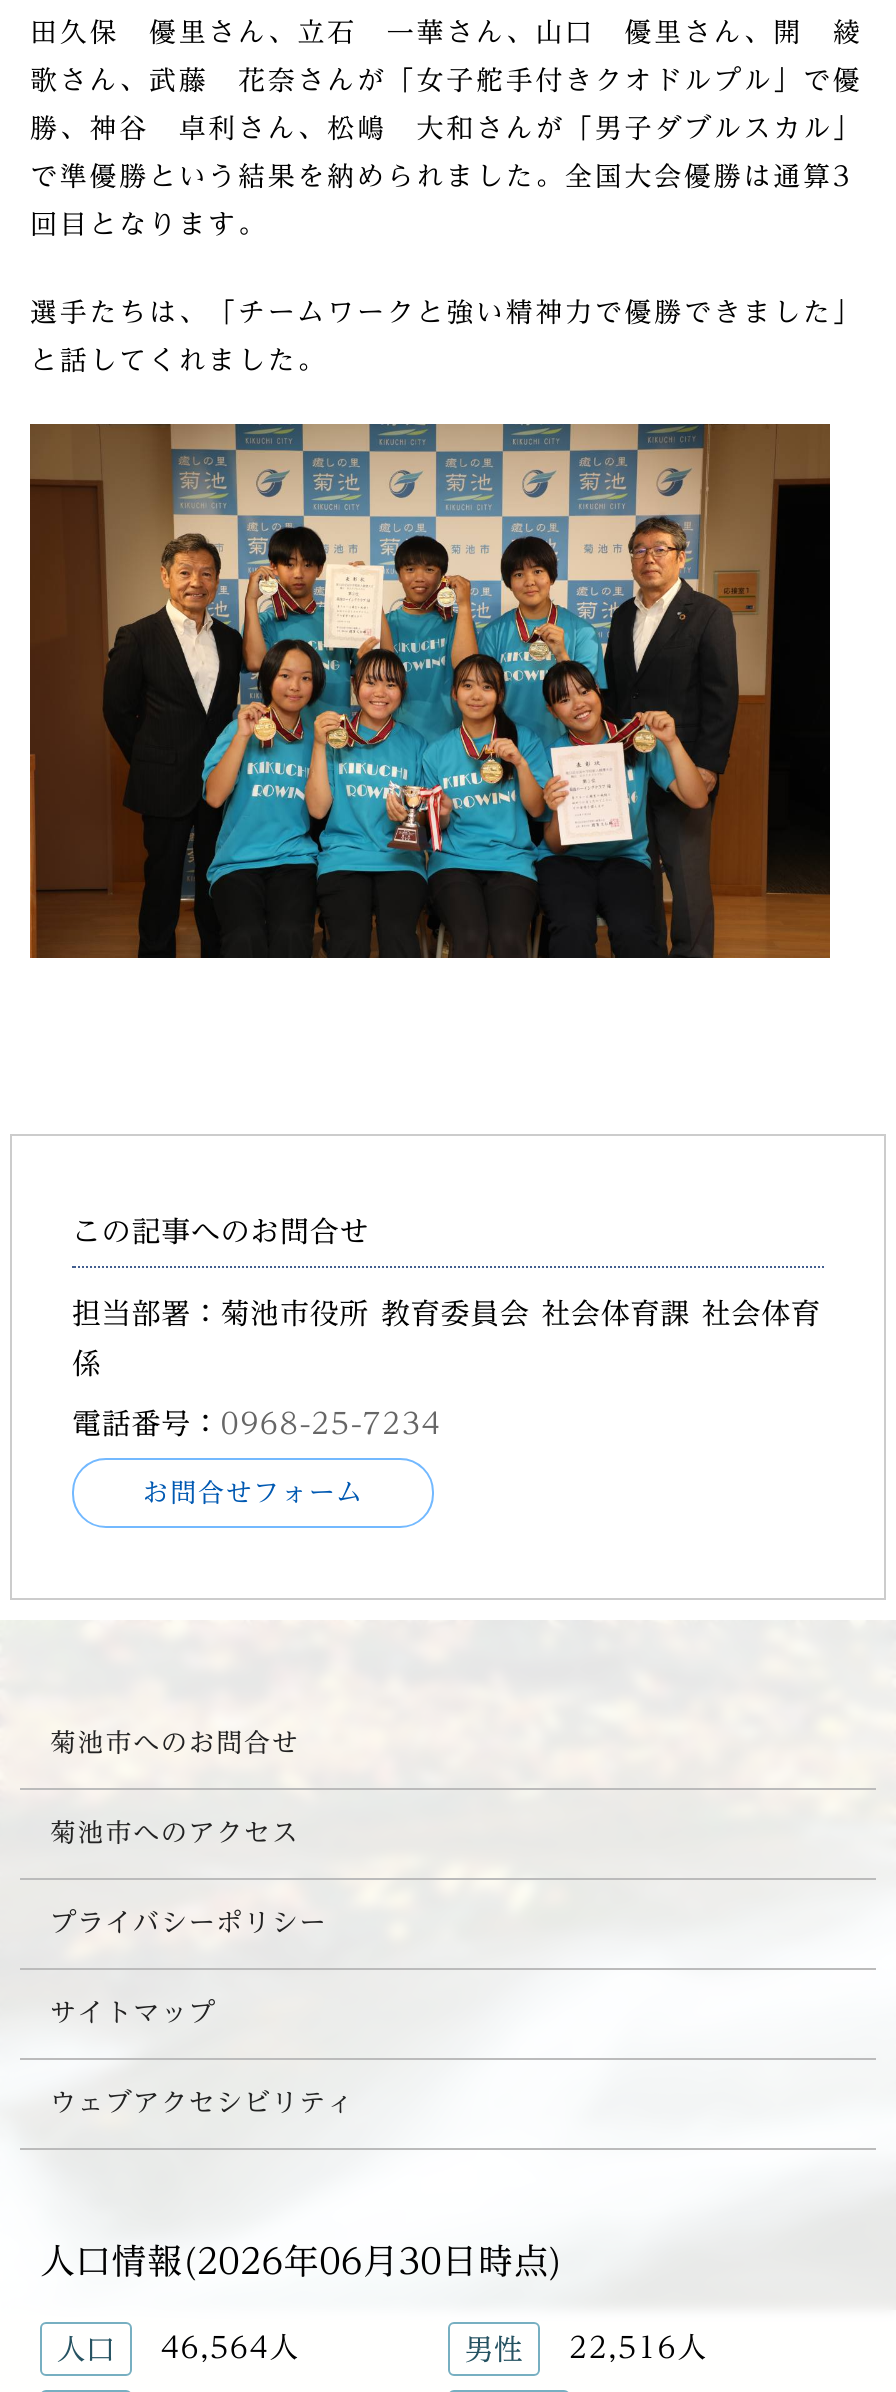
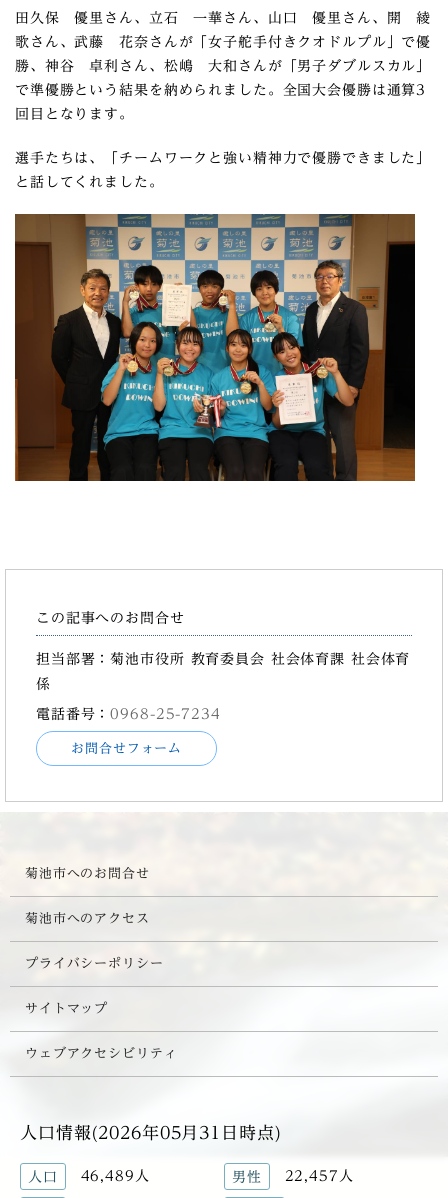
- 人口情報(2026年06月30日時点)
+ 人口情報(2026年05月31日時点)

- 人口 46,564人
+ 人口 46,489人

- 男性 22,516人
+ 男性 22,457人
